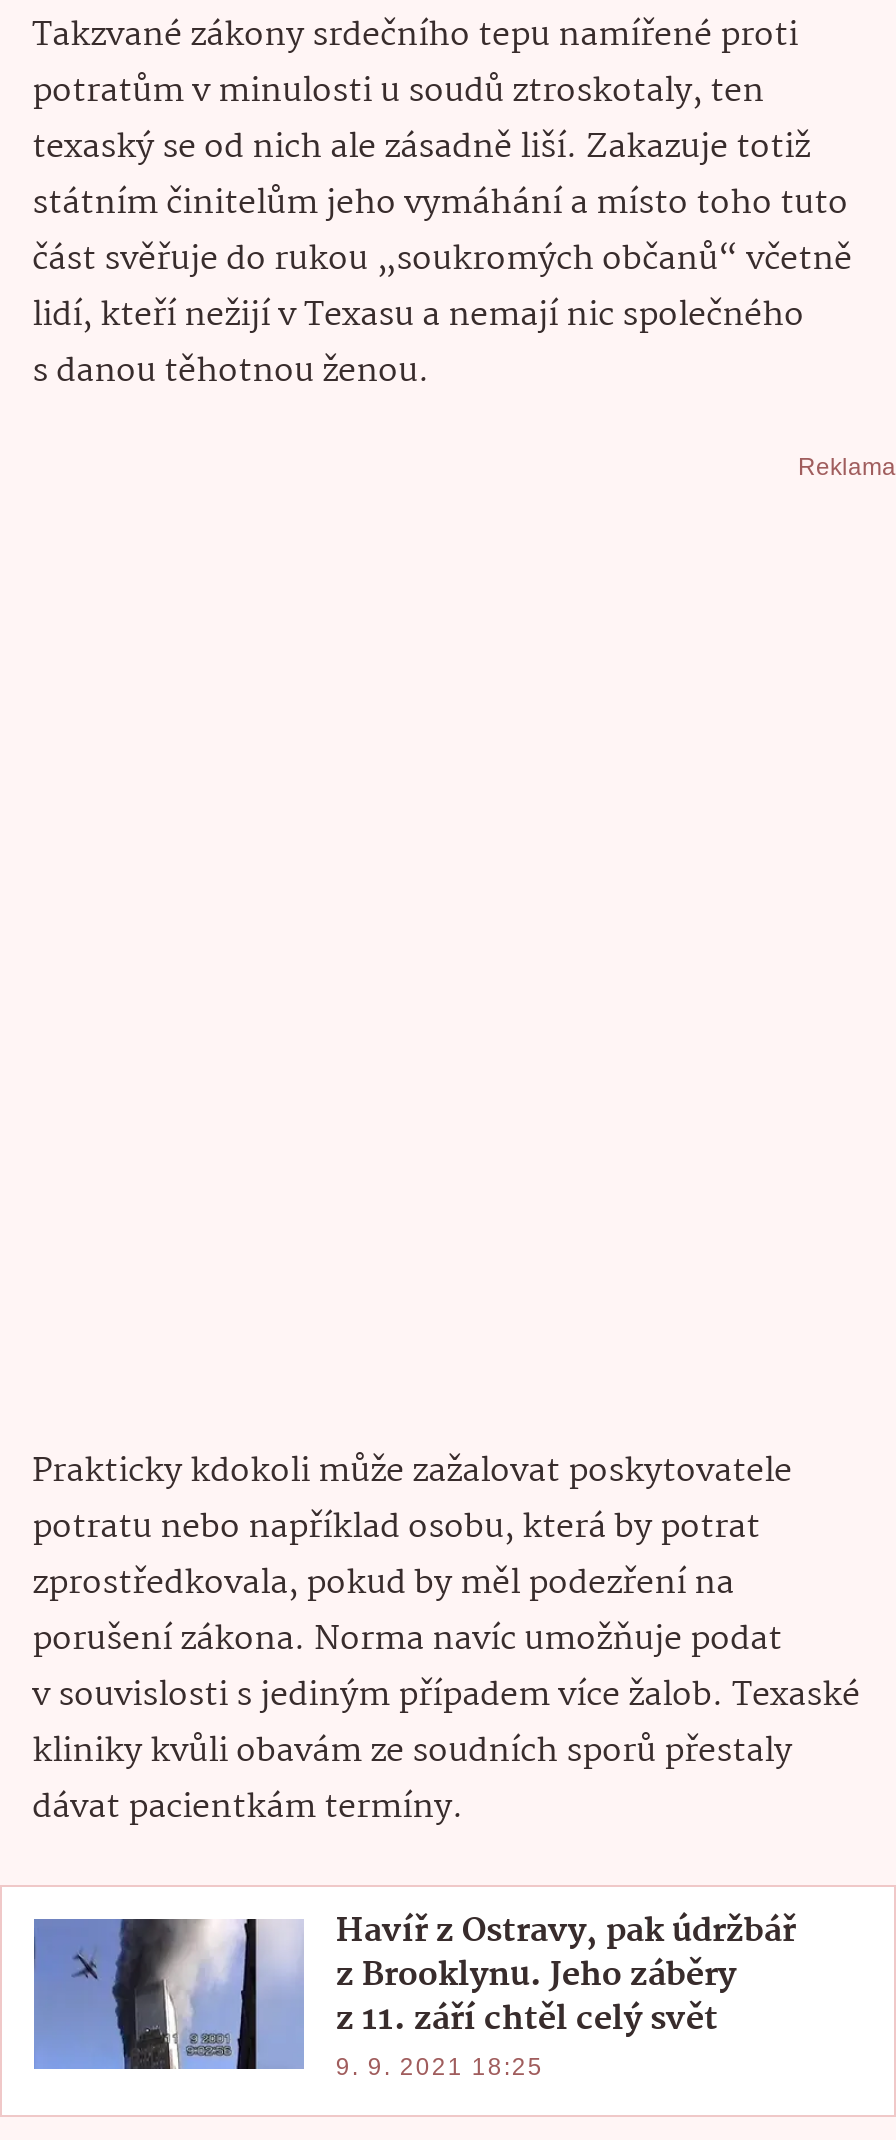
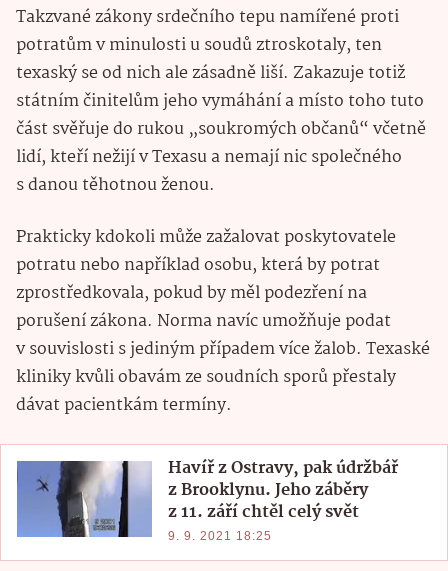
- Reklama
